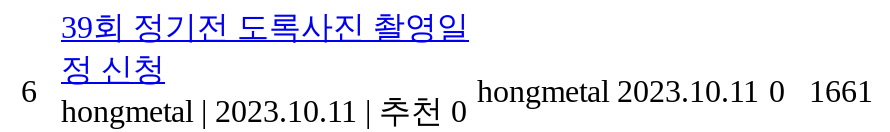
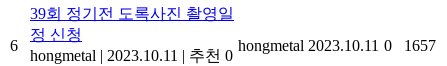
- hongmetal 2023.10.11 0 1661
+ hongmetal 2023.10.11 0 1657
